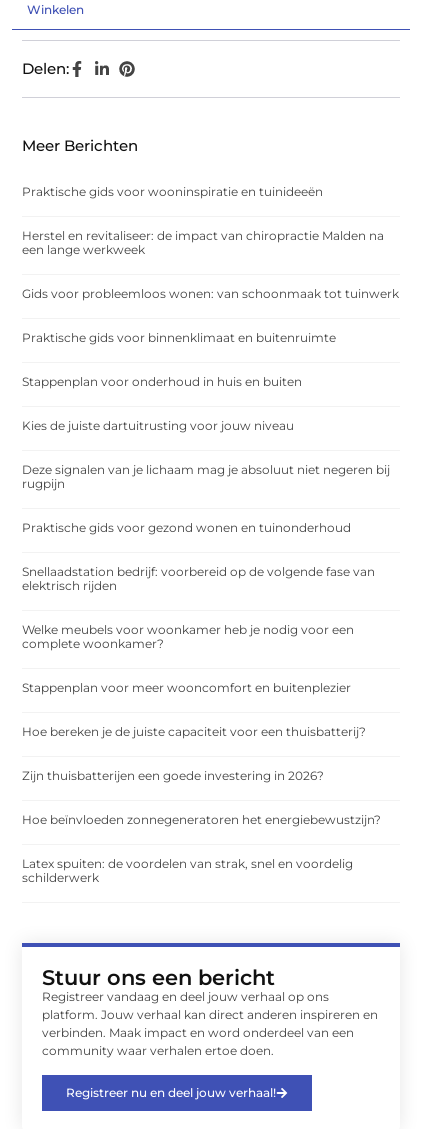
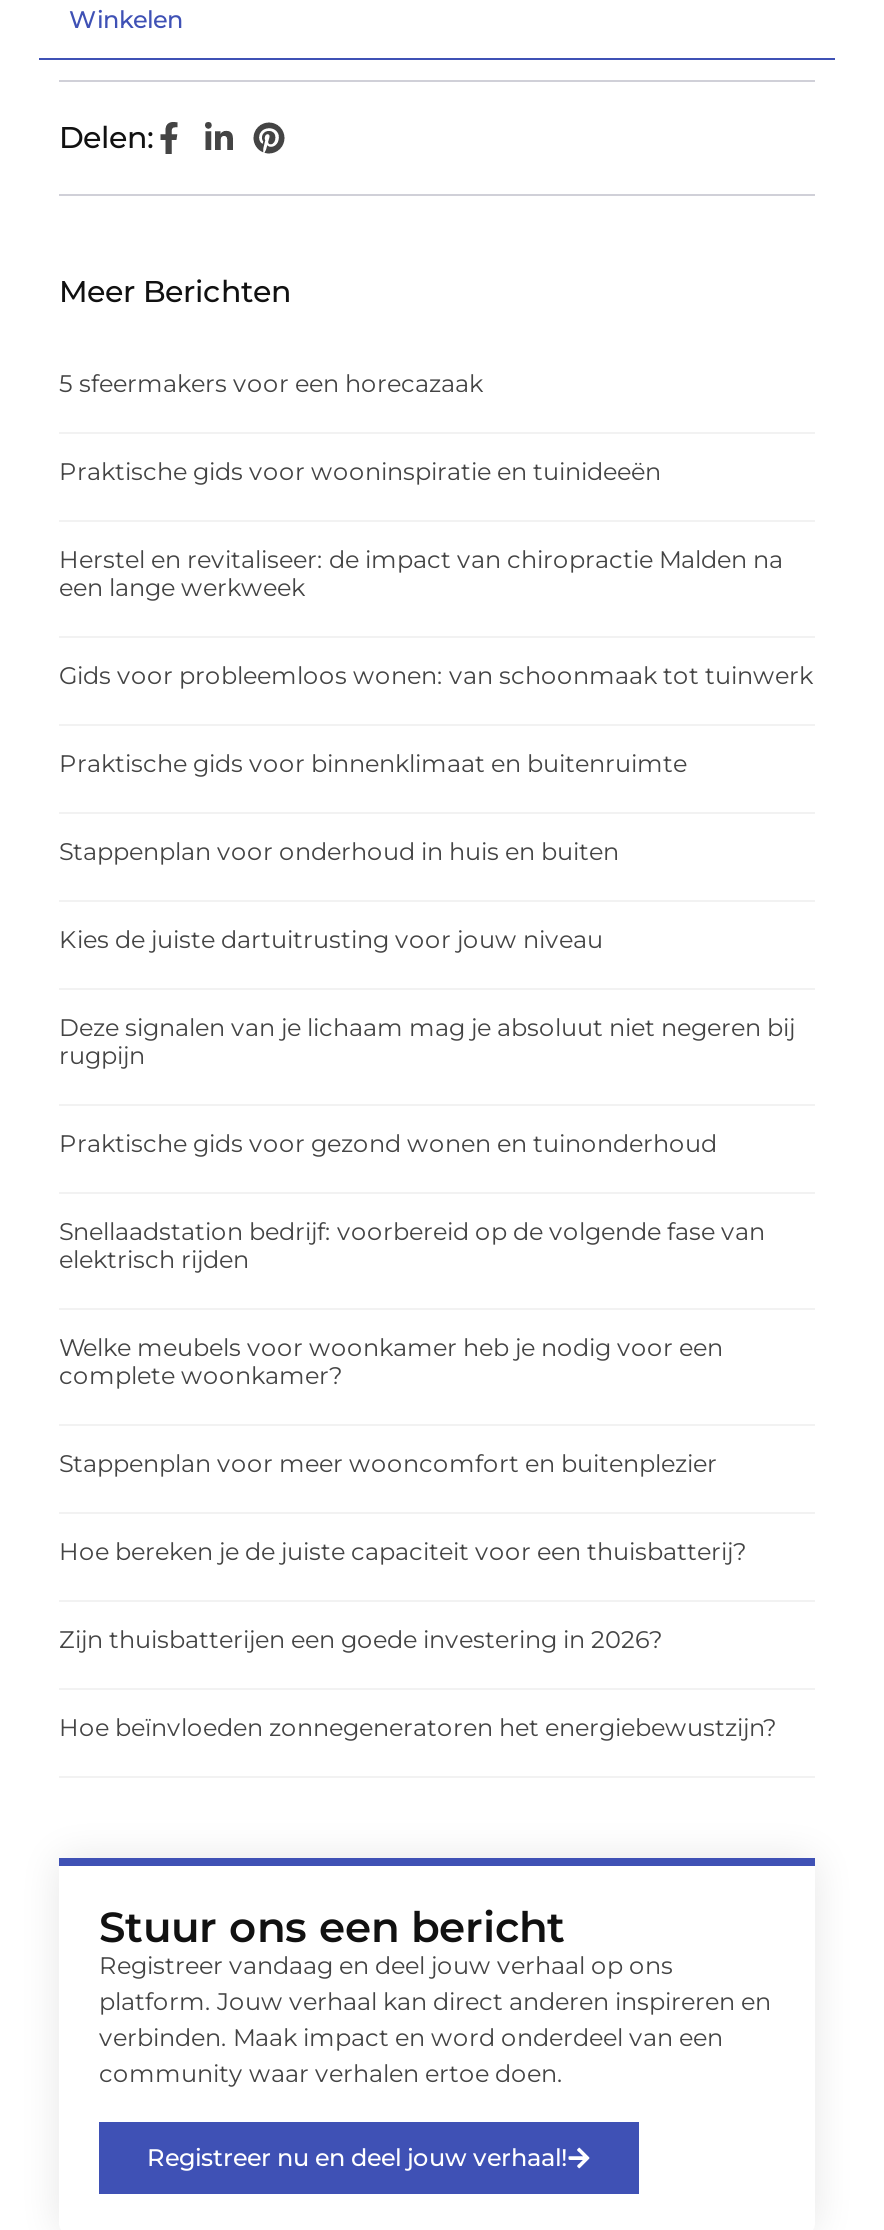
+ 5 sfeermakers voor een horecazaak

moved down: Praktische gids voor wooninspiratie en tuinideeën | Herstel en revitaliseer: de impact van chiropractie Malden na | een lange werkweek | ... | Zijn thuisbatterijen een goede investering in 2026? | Hoe beïnvloeden zonnegeneratoren het energiebewustzijn?

- Latex spuiten: de voordelen van strak, snel en voordelig
- schilderwerk
